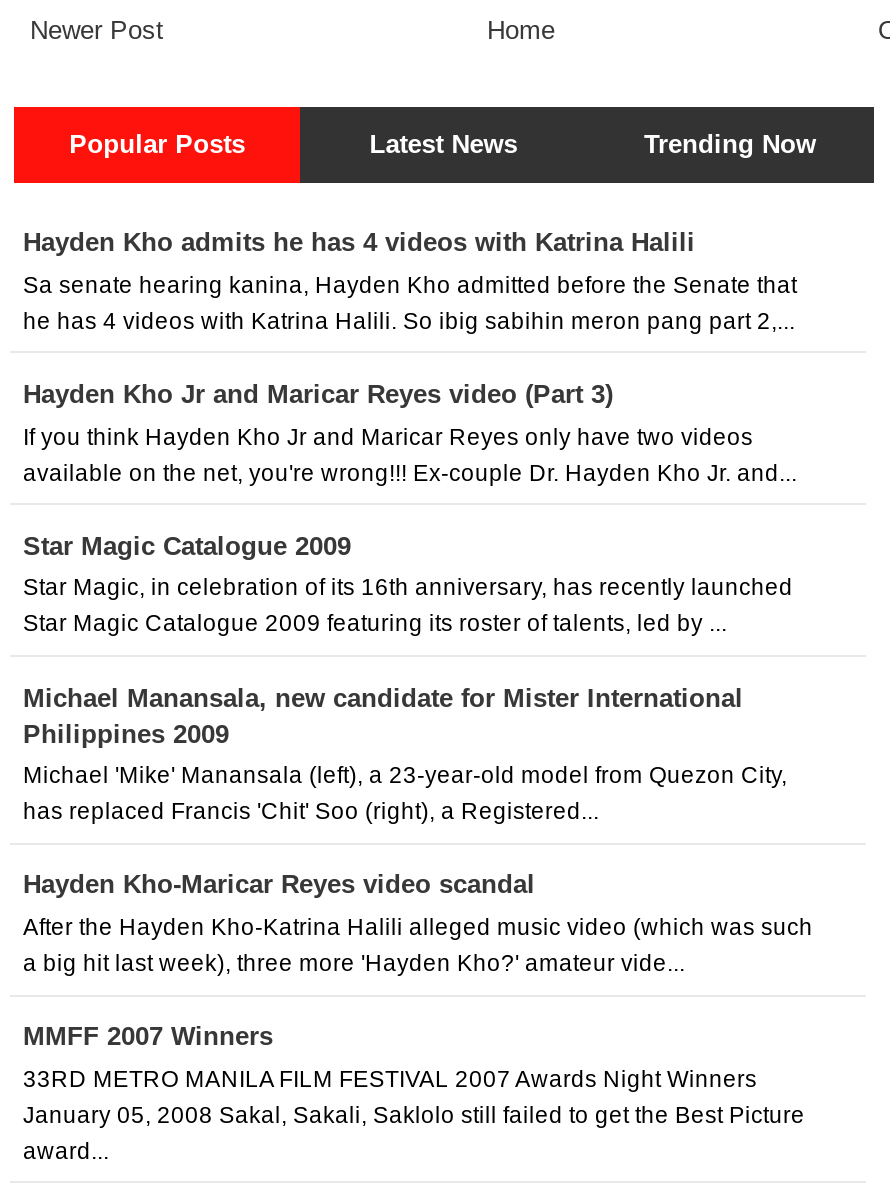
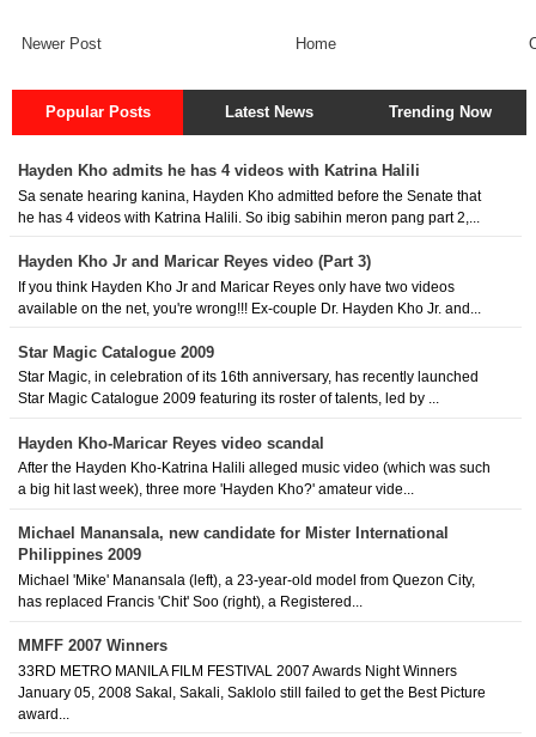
moved down: Michael Manansala, new candidate for Mister International | Philippines 2009 | Michael 'Mike' Manansala (left), a 23-year-old model from Quezon City, | has replaced Francis 'Chit' Soo (right), a Registered...

moved up: Hayden Kho-Maricar Reyes video scandal | After the Hayden Kho-Katrina Halili alleged music video (which was such | a big hit last week), three more 'Hayden Kho?' amateur vide...
